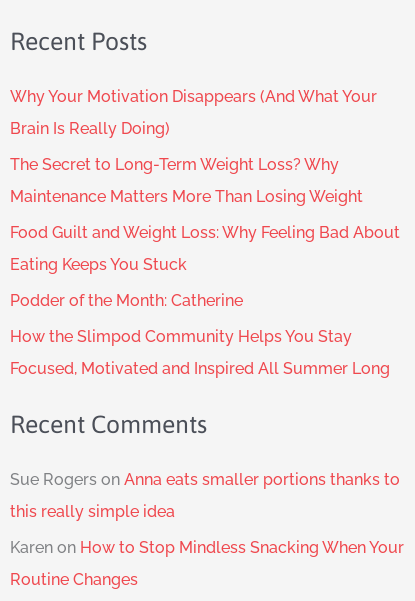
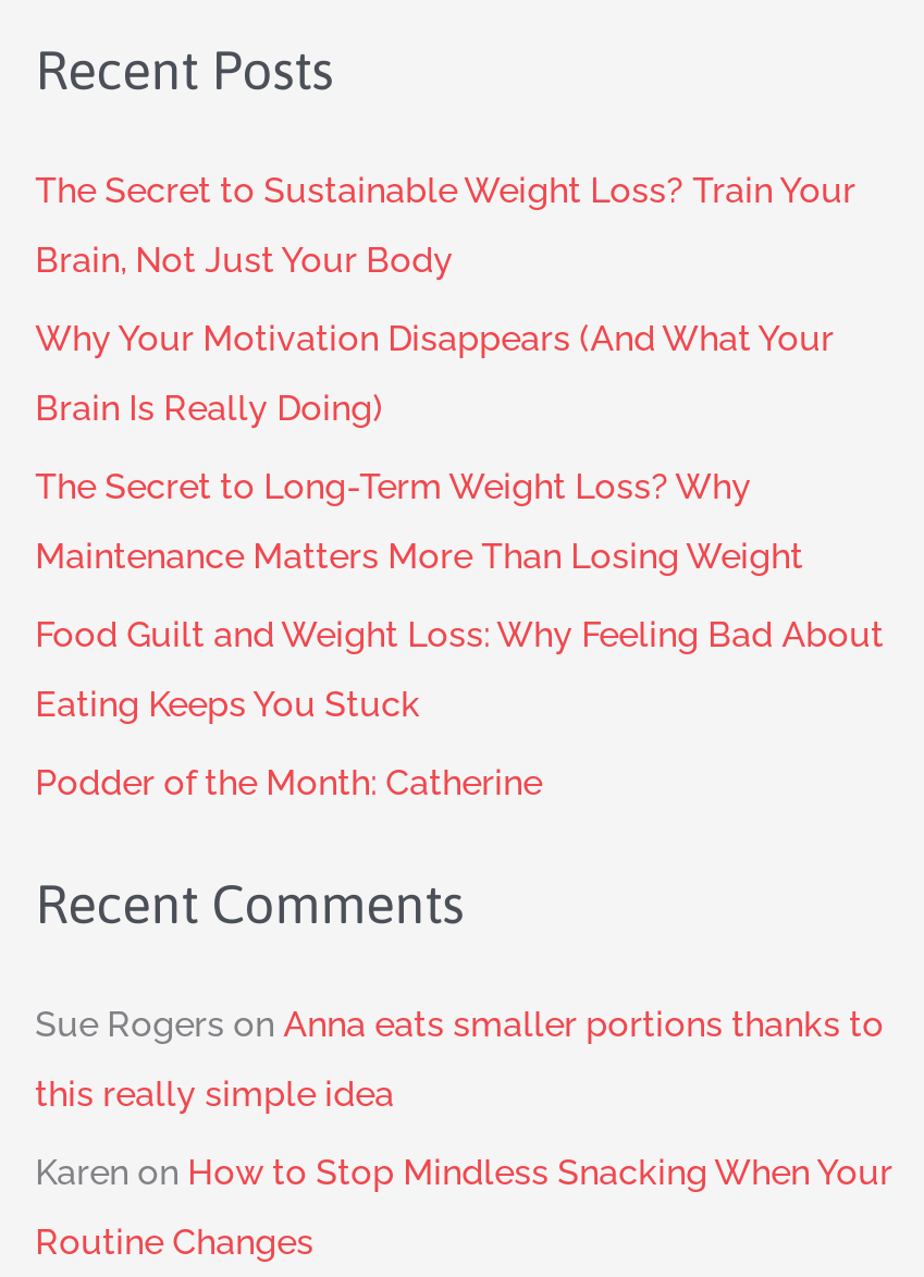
+ The Secret to Sustainable Weight Loss? Train Your
+ Brain, Not Just Your Body

moved down: Why Your Motivation Disappears (And What Your | Brain Is Really Doing) | The Secret to Long-Term Weight Loss? Why | Maintenance Matters More Than Losing Weight | Food Guilt and Weight Loss: Why Feeling Bad About | Eating Keeps You Stuck | Podder of the Month: Catherine

- How the Slimpod Community Helps You Stay
- Focused, Motivated and Inspired All Summer Long
